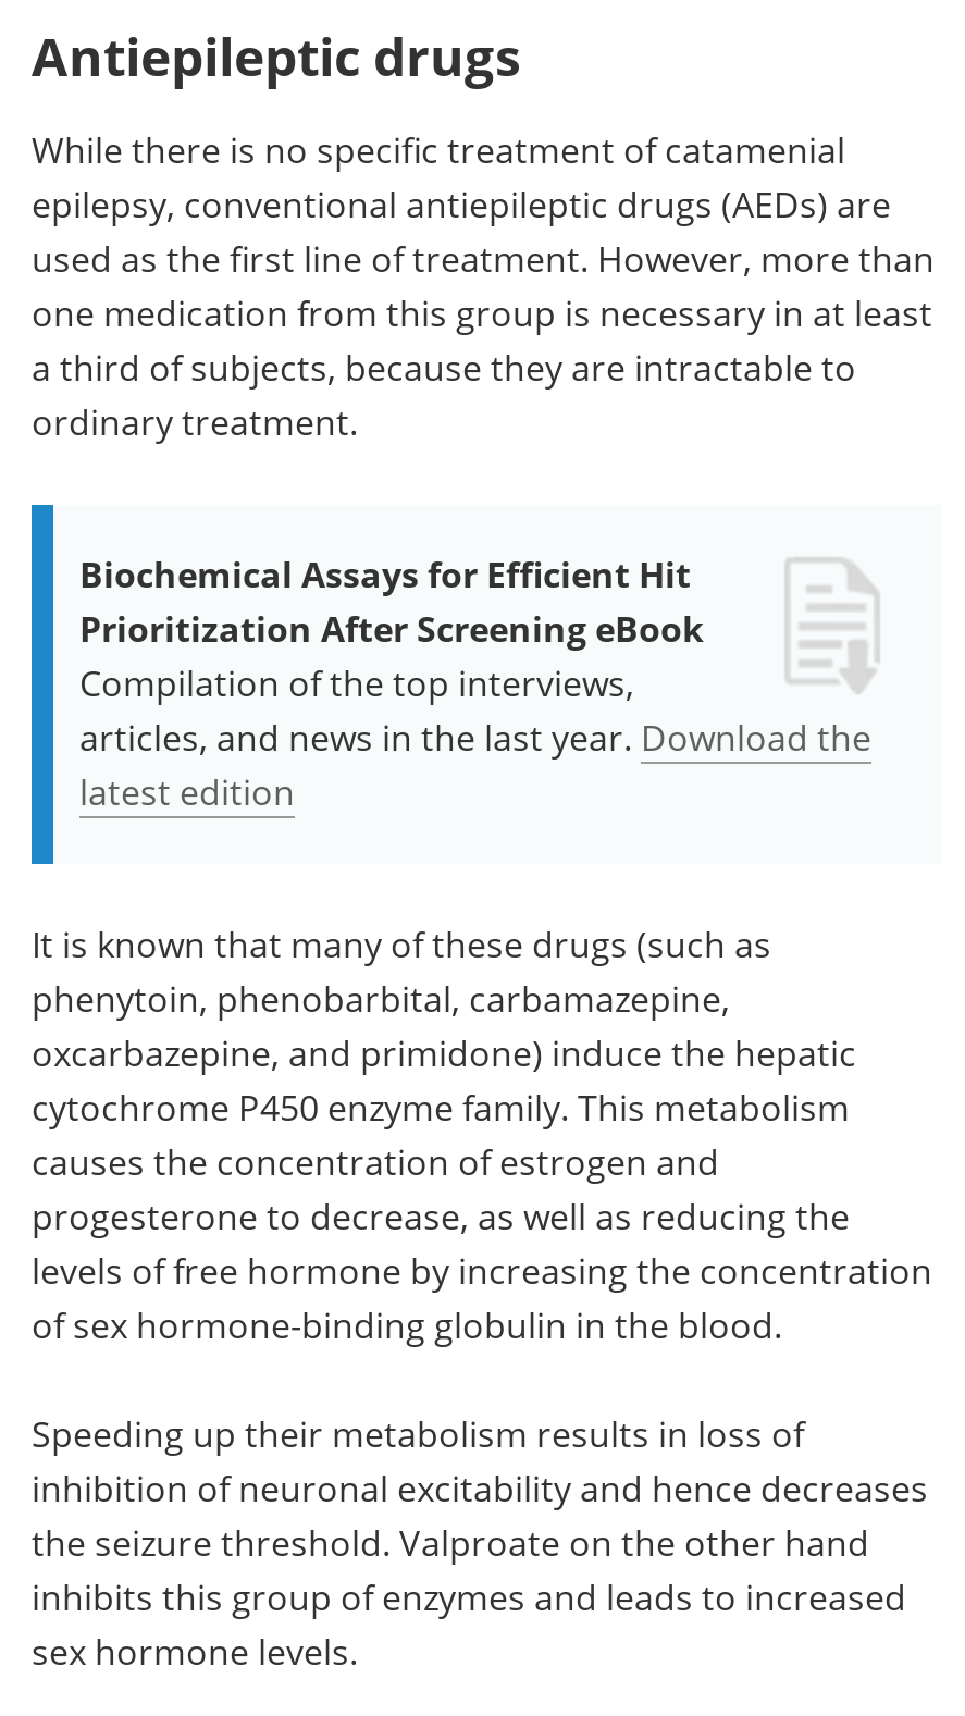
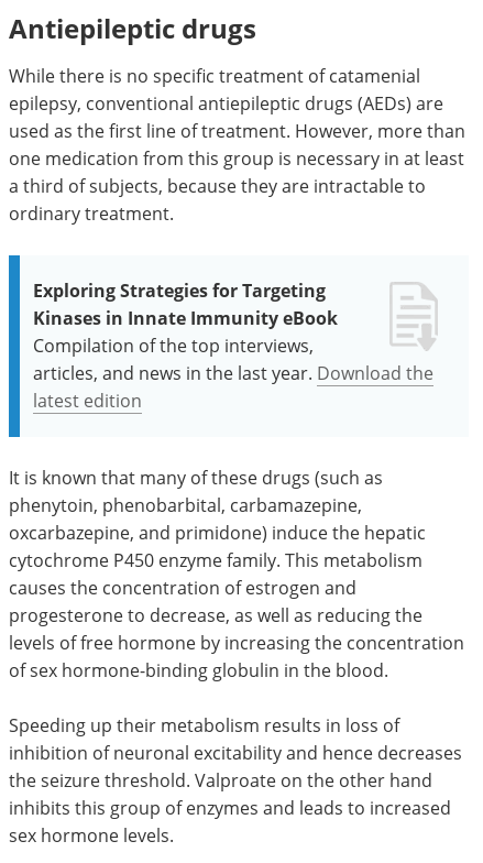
- Biochemical Assays for Efficient Hit
- Prioritization After Screening eBook
+ Exploring Strategies for Targeting
+ Kinases in Innate Immunity eBook
